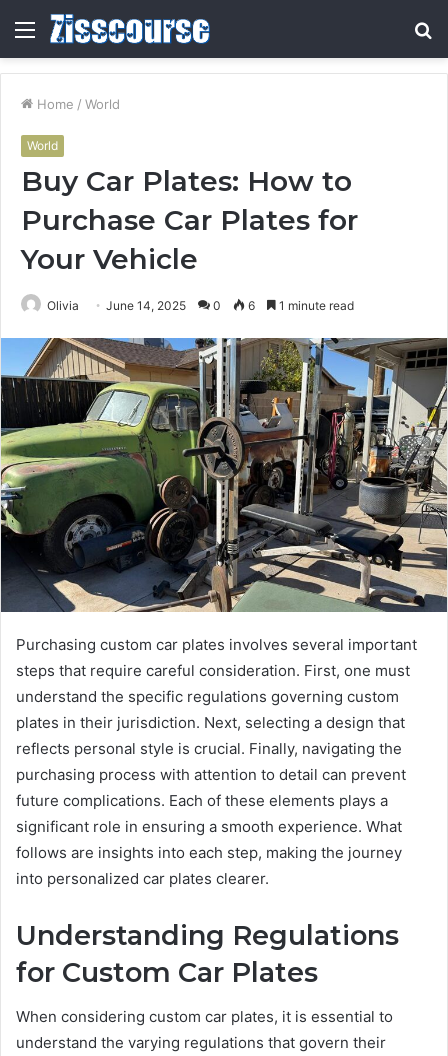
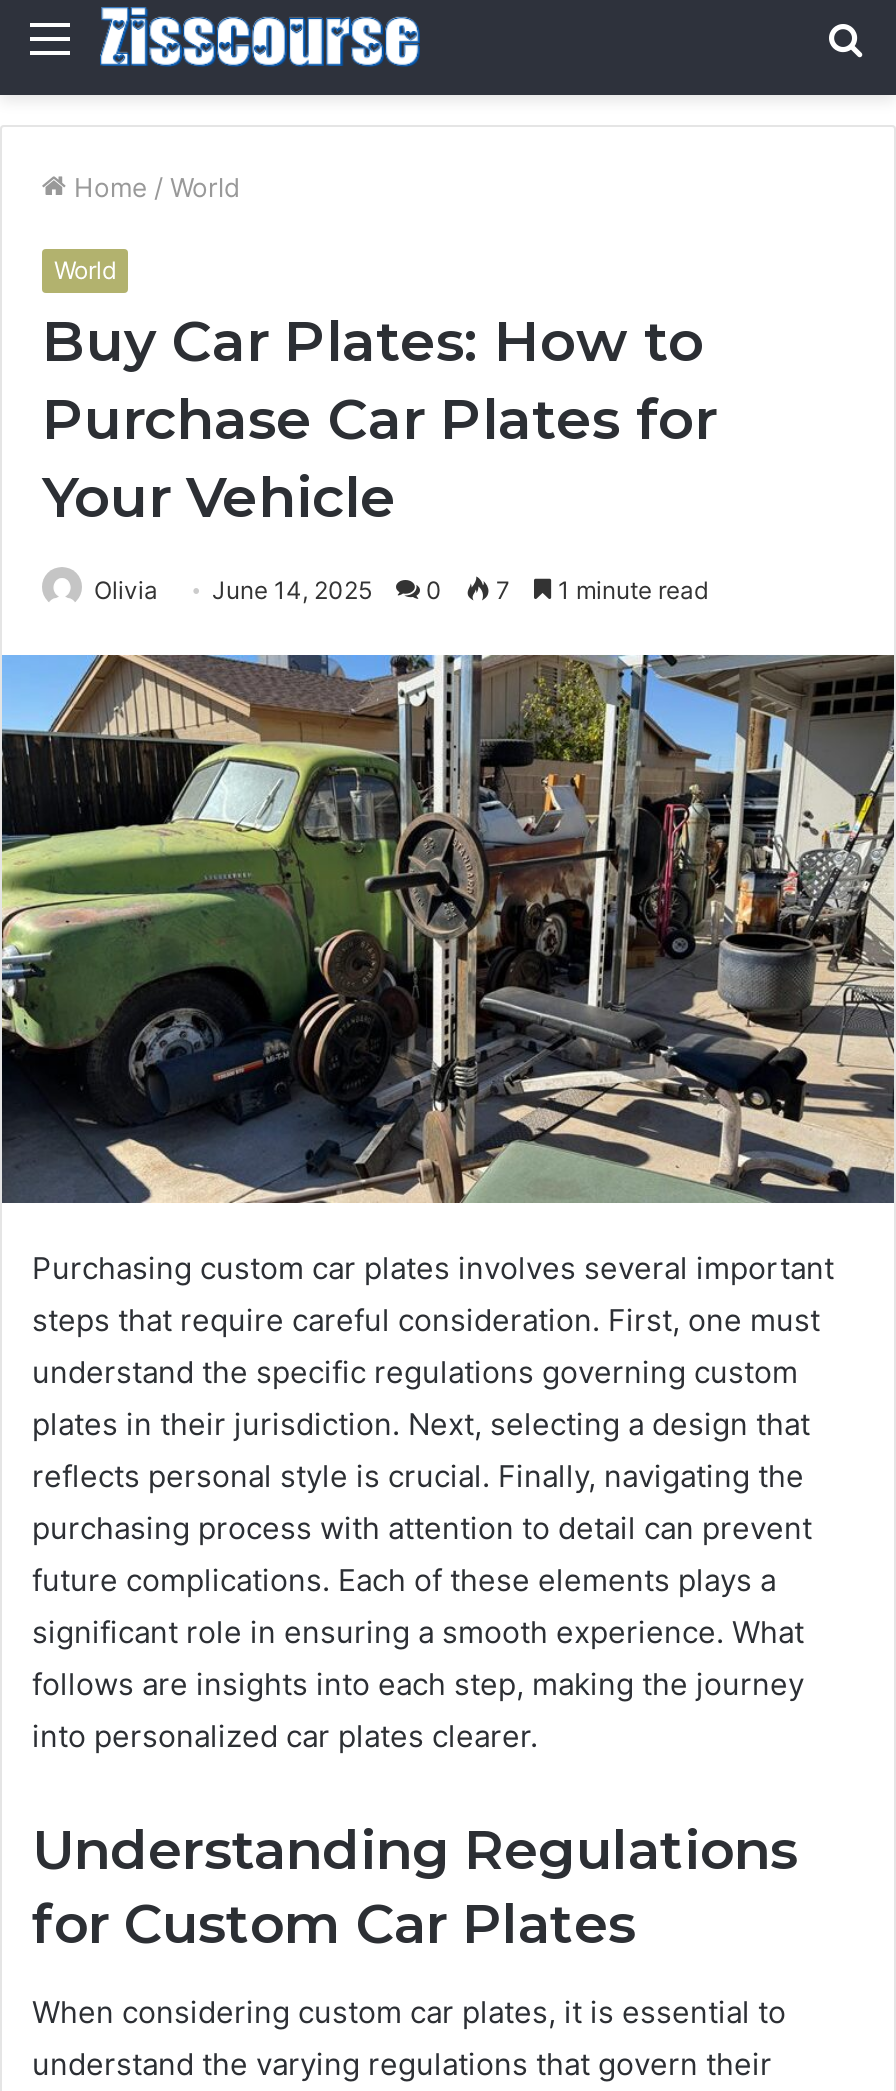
- Olivia June 14, 2025 0 6 1 minute read
+ Olivia June 14, 2025 0 7 1 minute read
